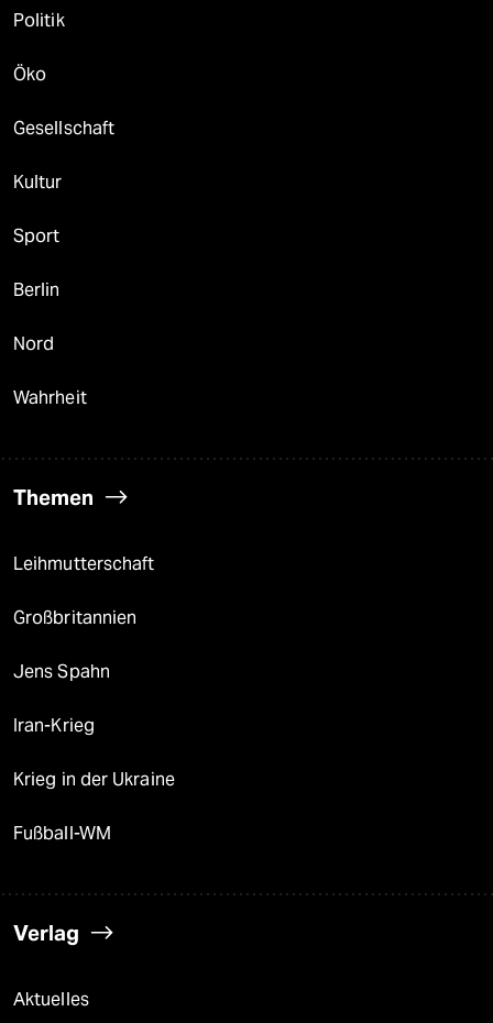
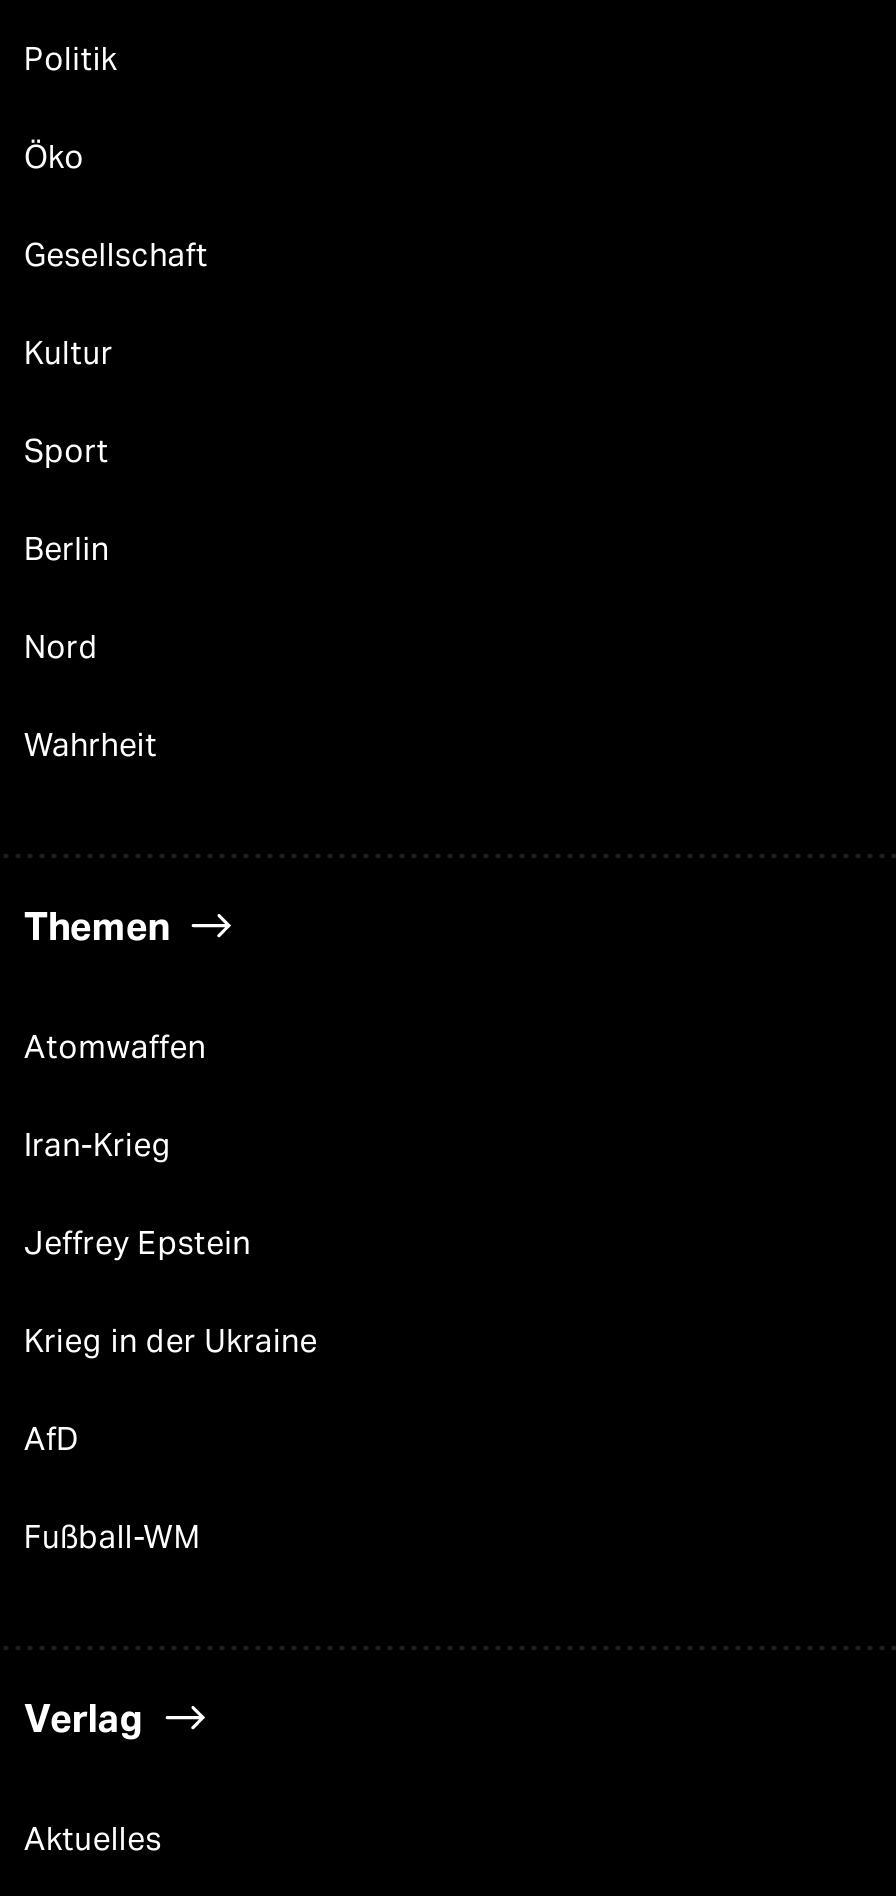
- Leihmutterschaft
- Großbritannien
- Jens Spahn
+ Atomwaffen

moved up: Iran-Krieg

+ Jeffrey Epstein

moved up: Krieg in der Ukraine

+ AfD
